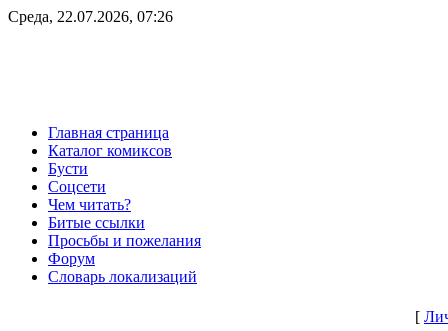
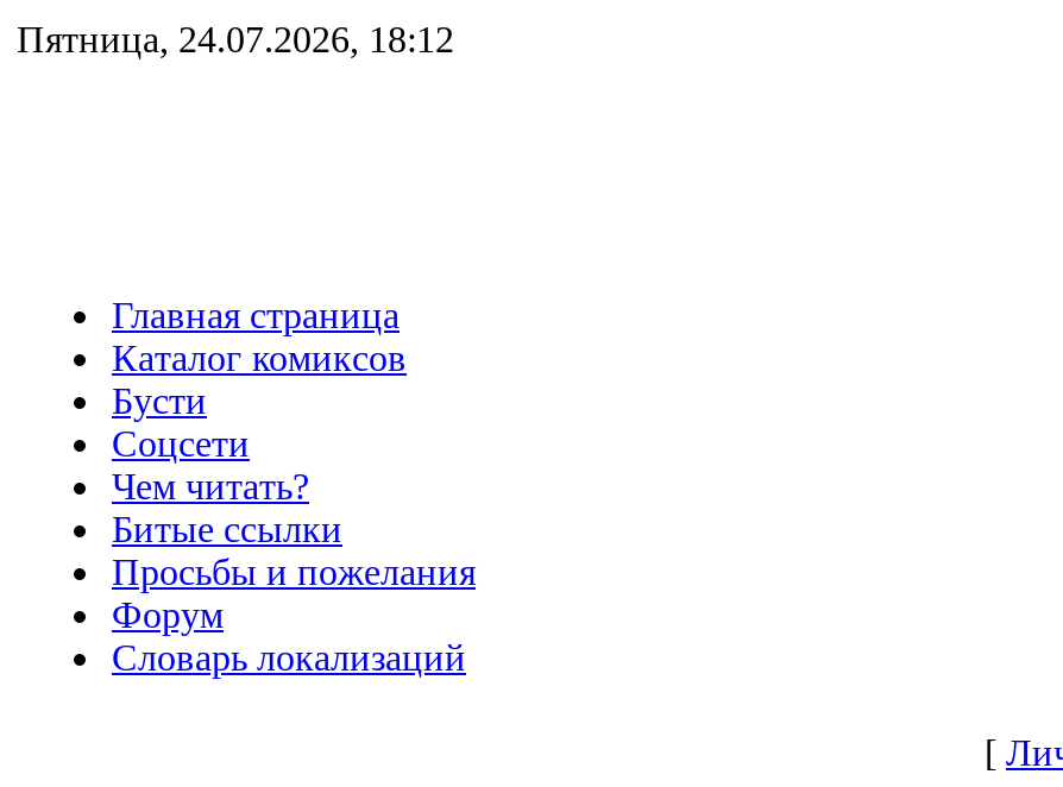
- Среда, 22.07.2026, 07:26
+ Пятница, 24.07.2026, 18:12
